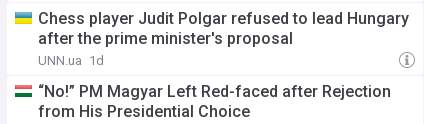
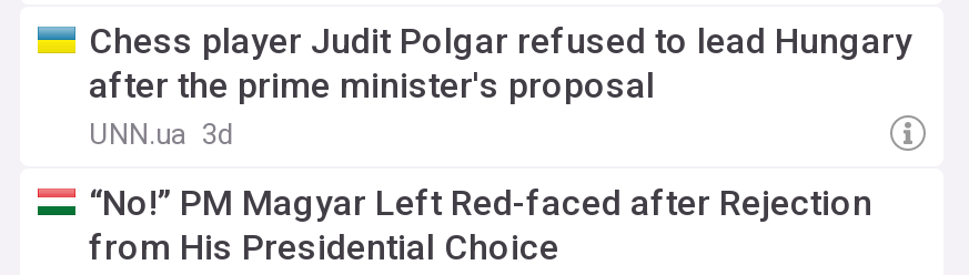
- UNN.ua 1d
+ UNN.ua 3d
